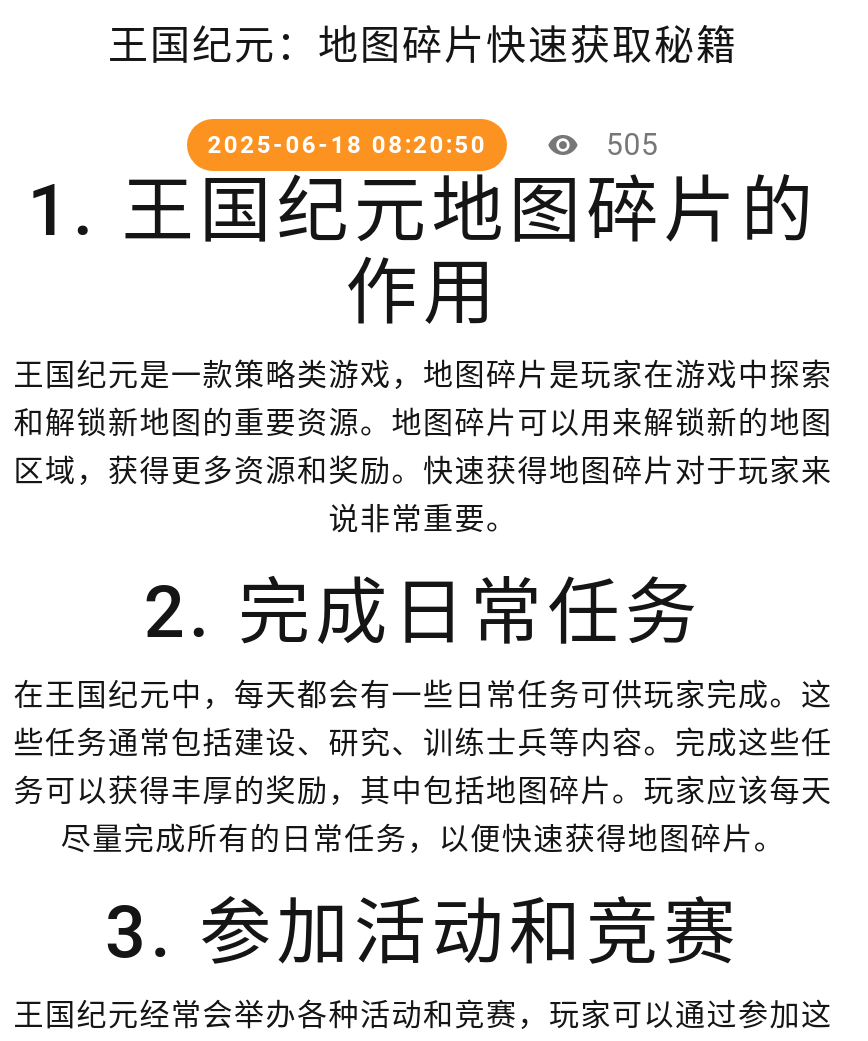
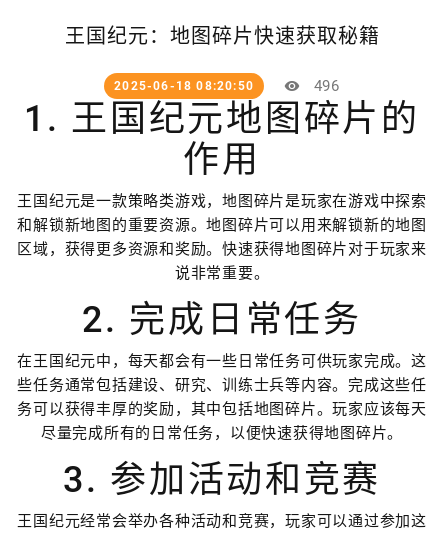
- 505
+ 496
